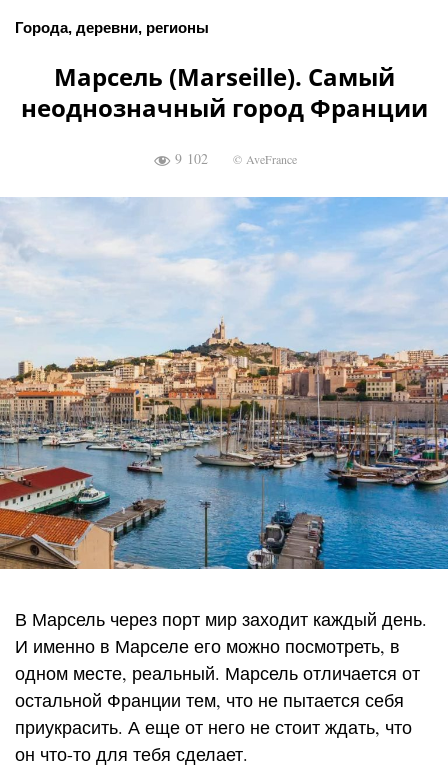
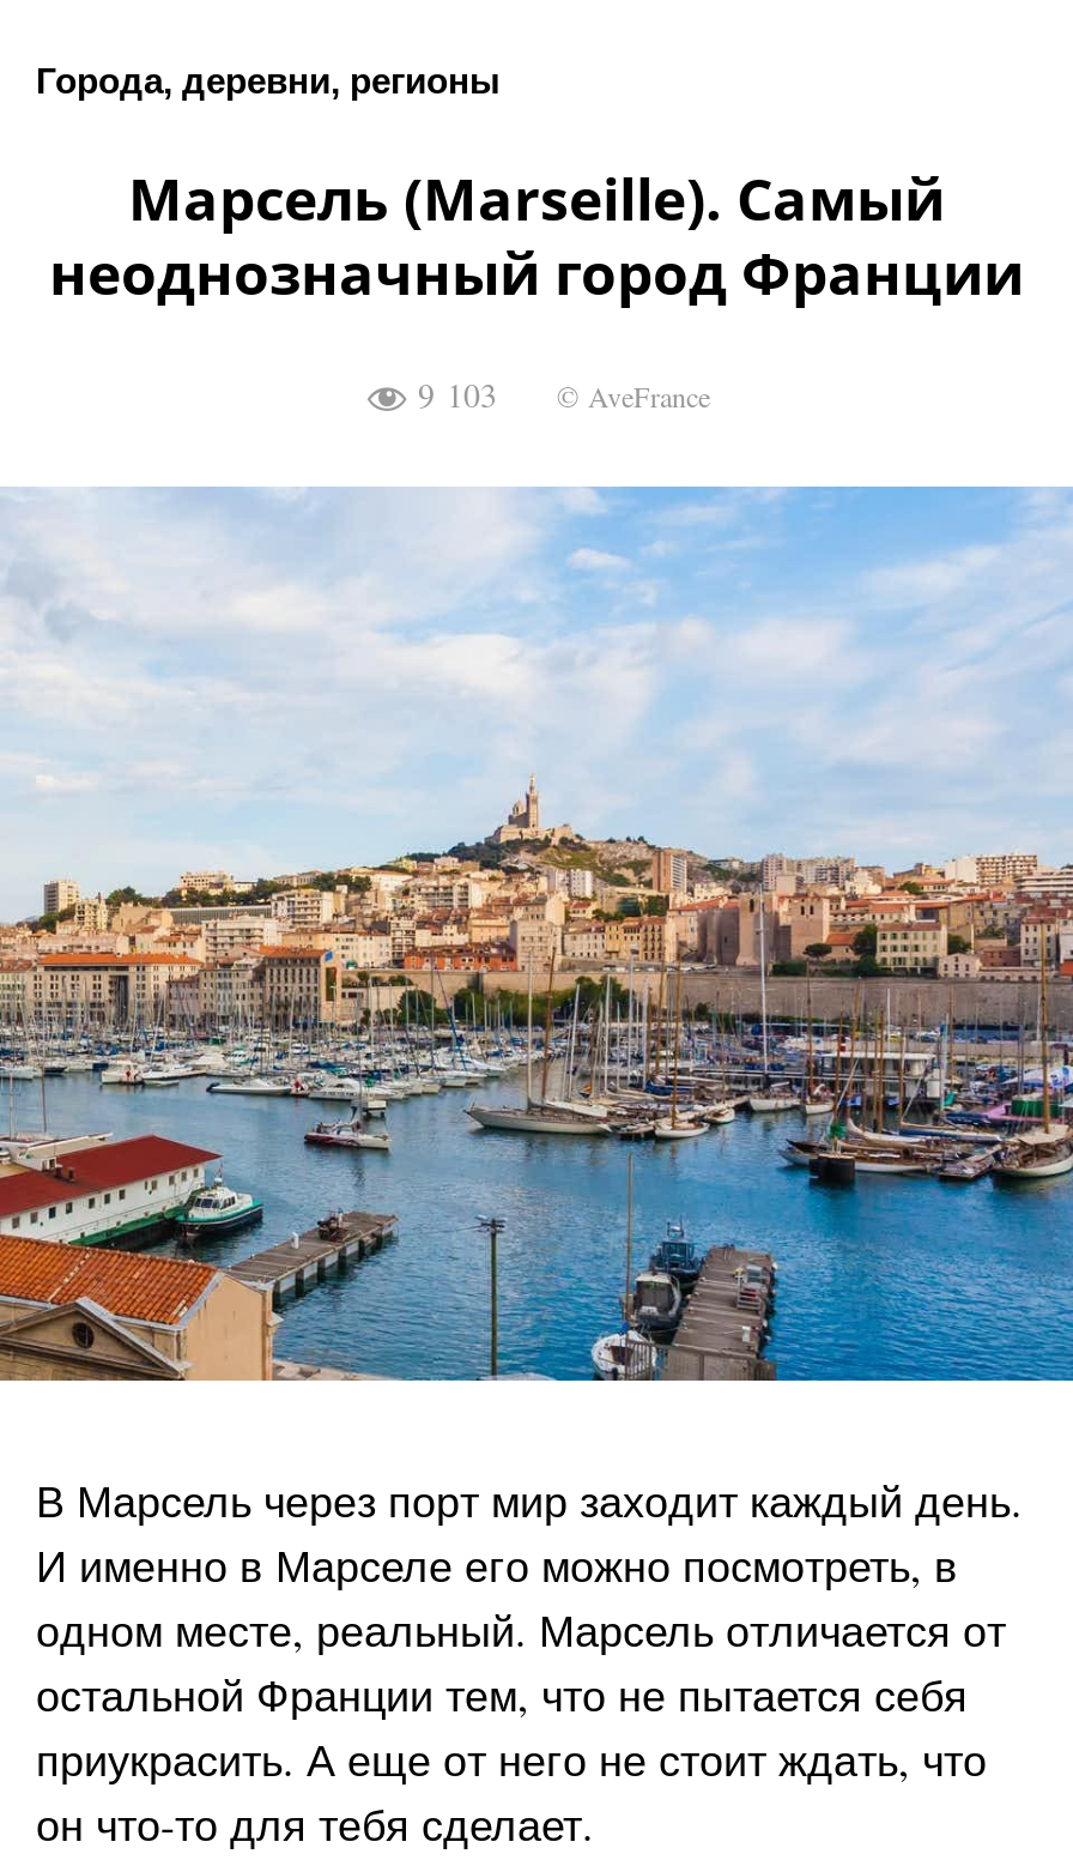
- 9 102 © AveFrance
+ 9 103 © AveFrance
